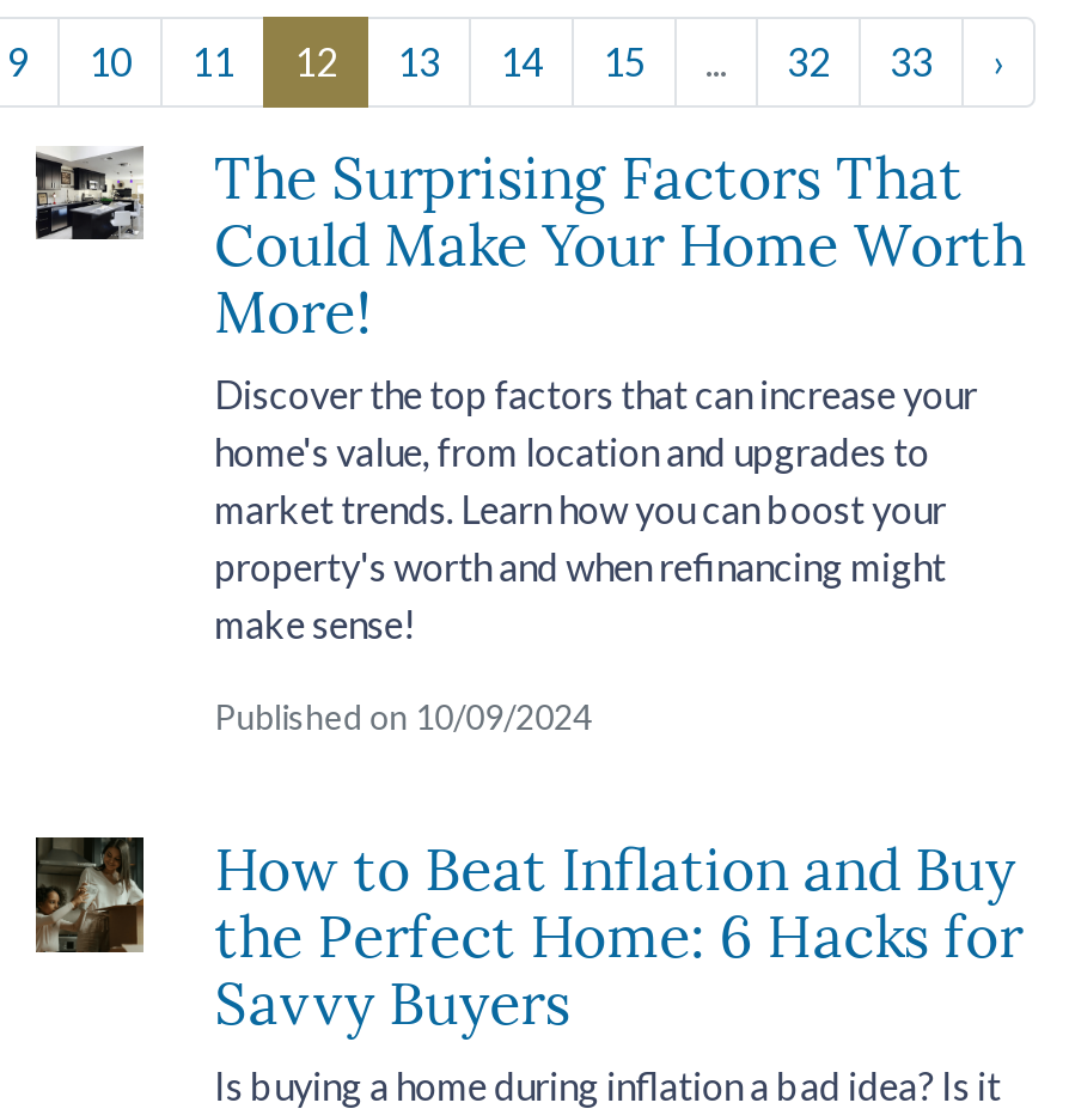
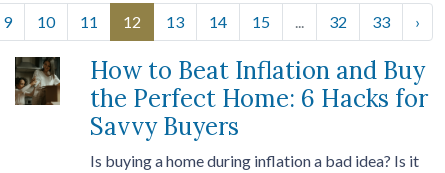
- [image]
- The Surprising Factors That
- Could Make Your Home Worth
- More!
- Discover the top factors that can increase your
- home's value, from location and upgrades to
- market trends. Learn how you can boost your
- property's worth and when refinancing might
- make sense!
- Published on 10/09/2024
